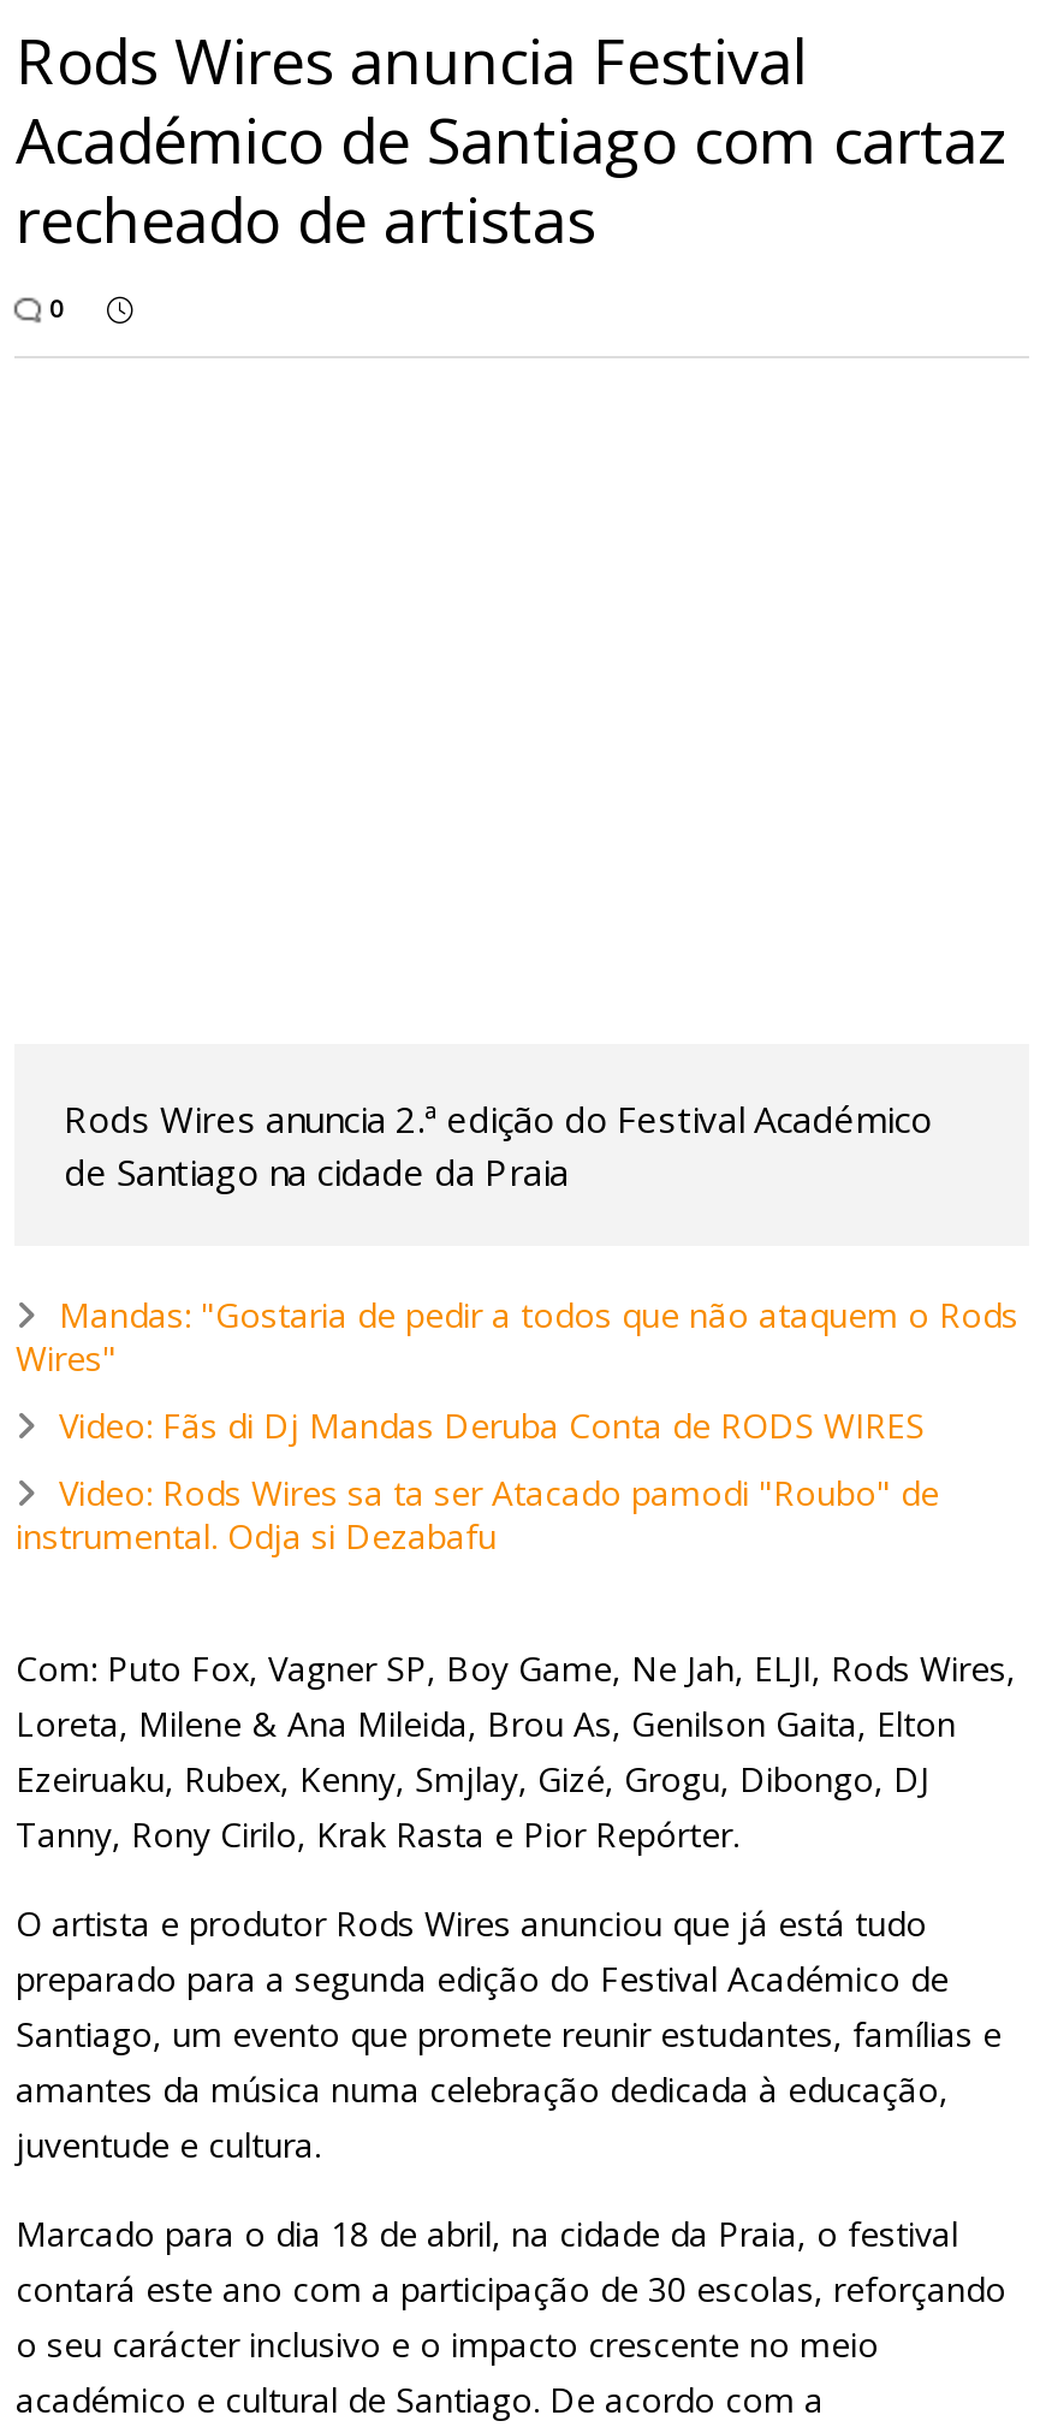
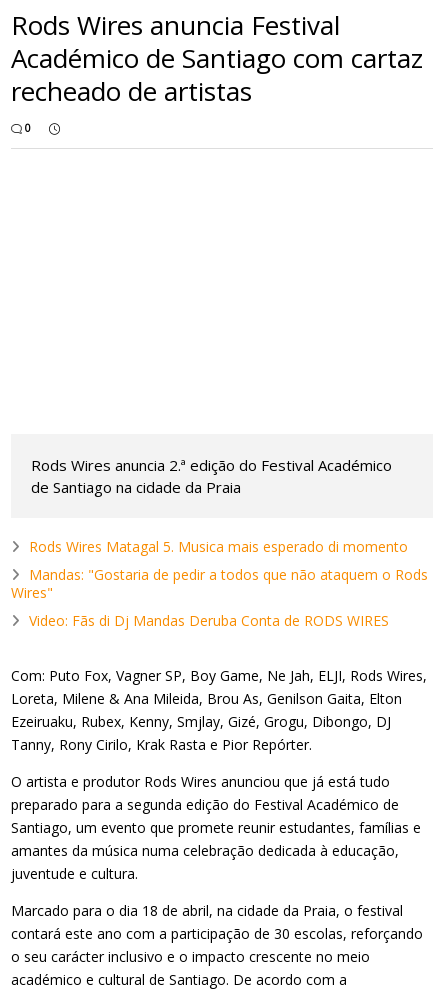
+ Rods Wires Matagal 5. Musica mais esperado di momento

moved down: Mandas: "Gostaria de pedir a todos que não ataquem o Rods | Wires" | Video: Fãs di Dj Mandas Deruba Conta de RODS WIRES

- Video: Rods Wires sa ta ser Atacado pamodi "Roubo" de
- instrumental. Odja si Dezabafu
